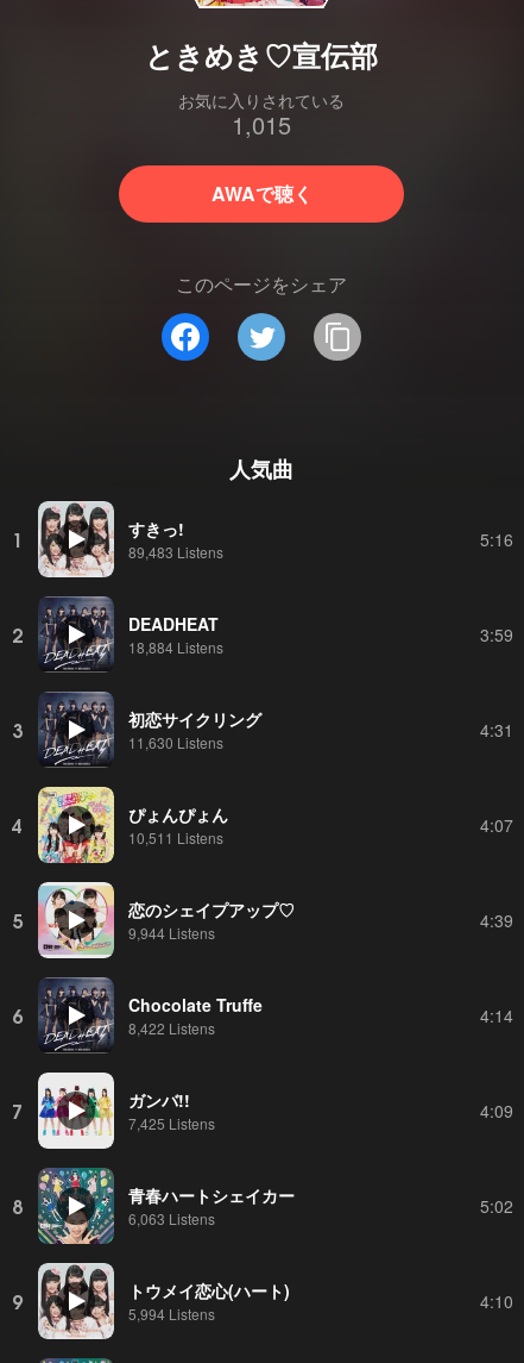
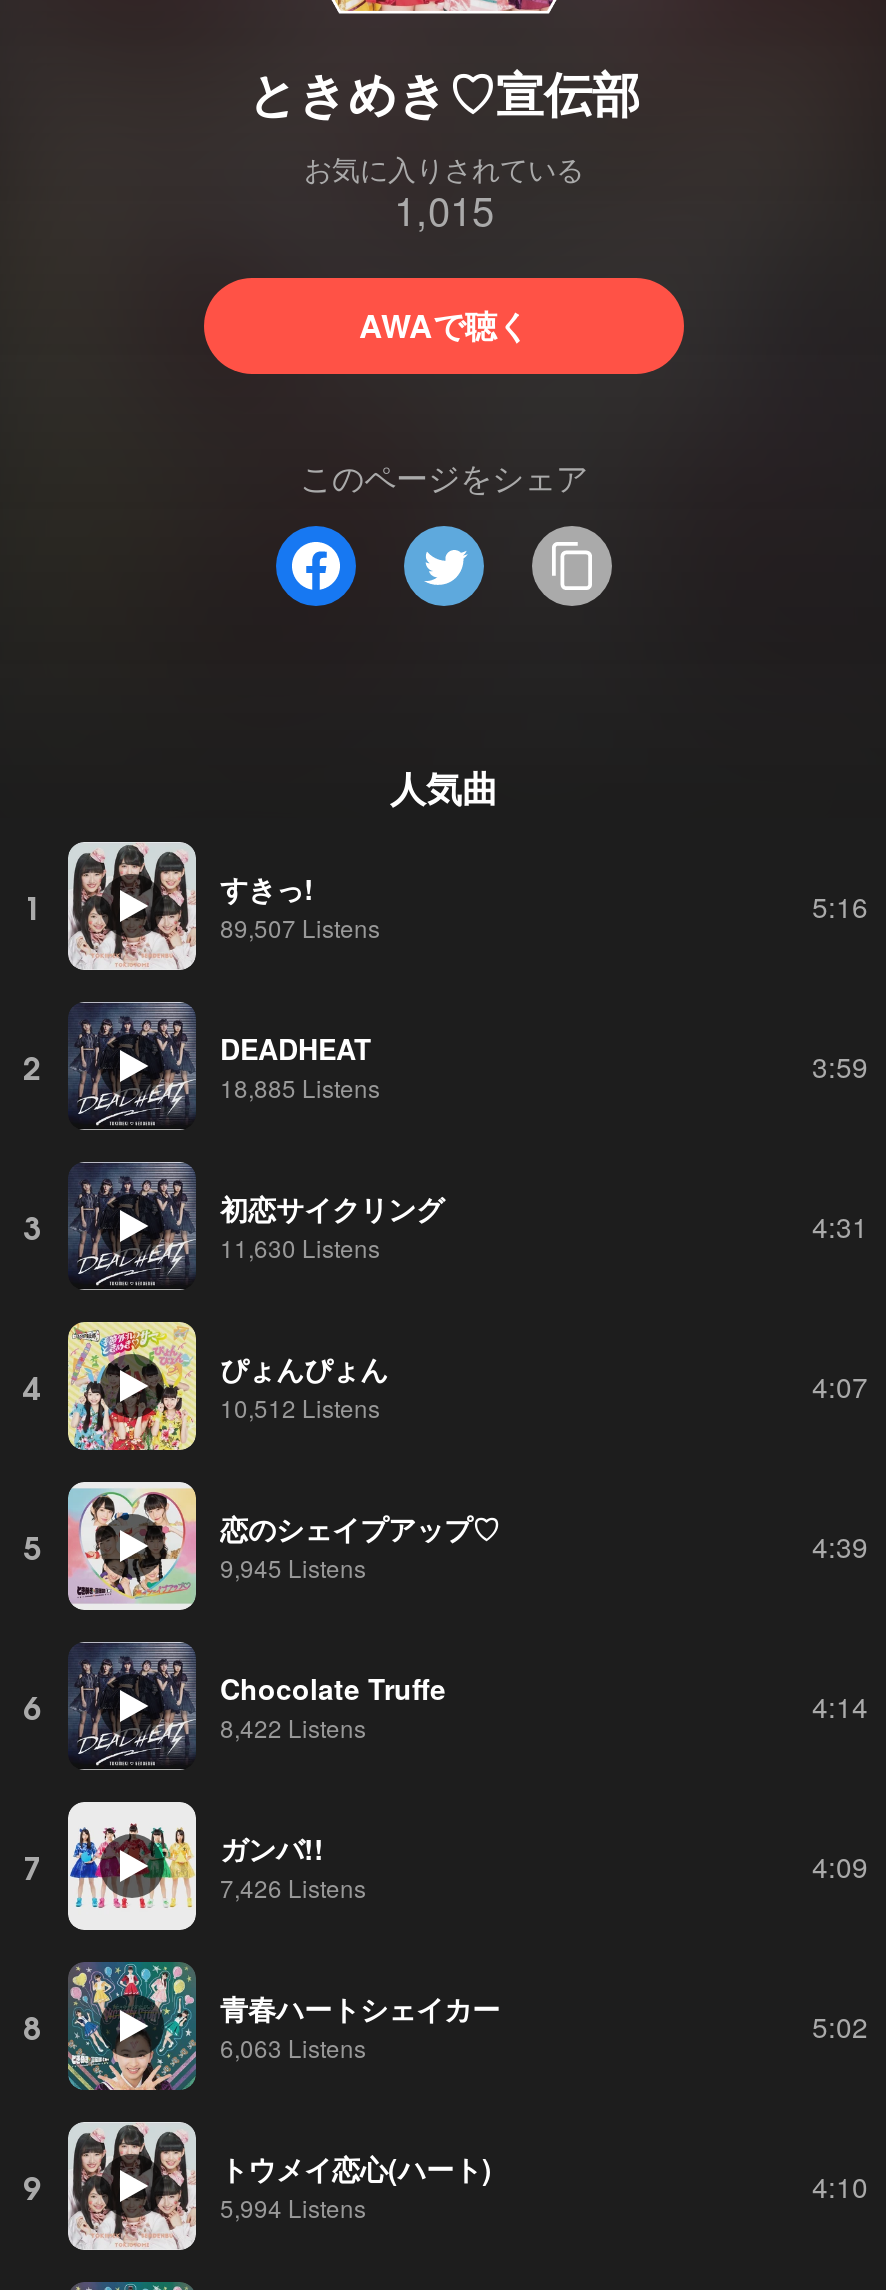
- 89,483 Listens
+ 89,507 Listens

- 18,884 Listens
+ 18,885 Listens

- 10,511 Listens
+ 10,512 Listens

- 9,944 Listens
+ 9,945 Listens

- 7,425 Listens
+ 7,426 Listens
